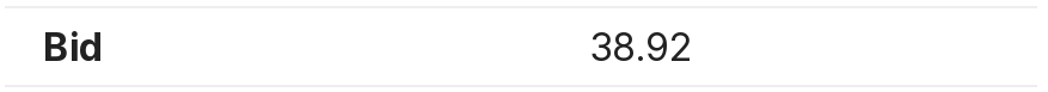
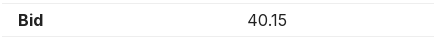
- 38.92
+ 40.15
